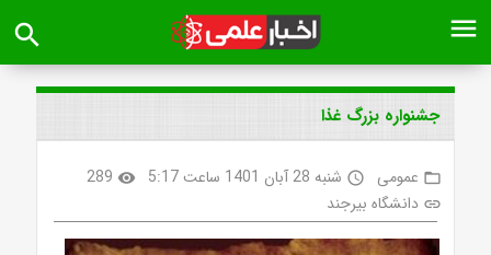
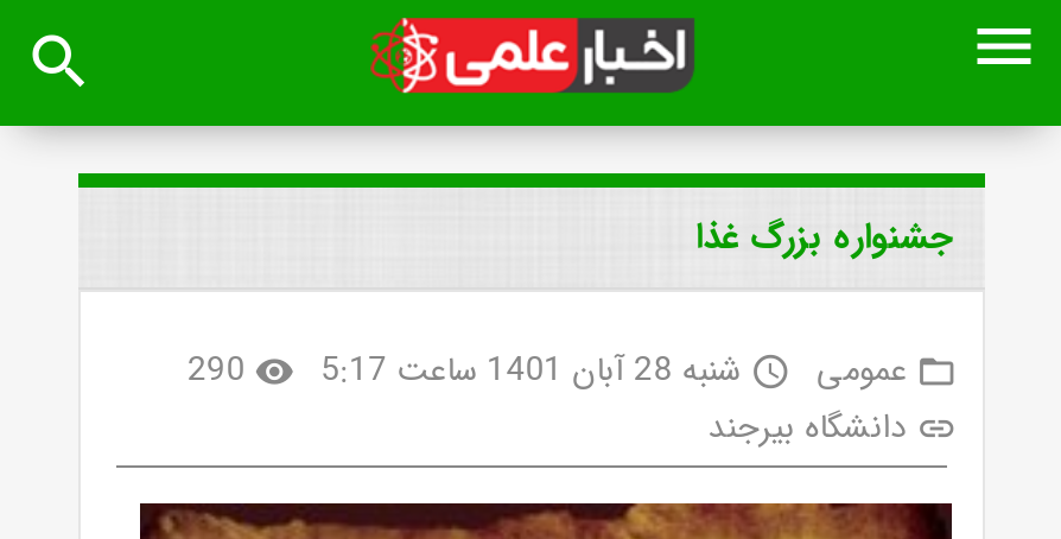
- 289
+ 290
